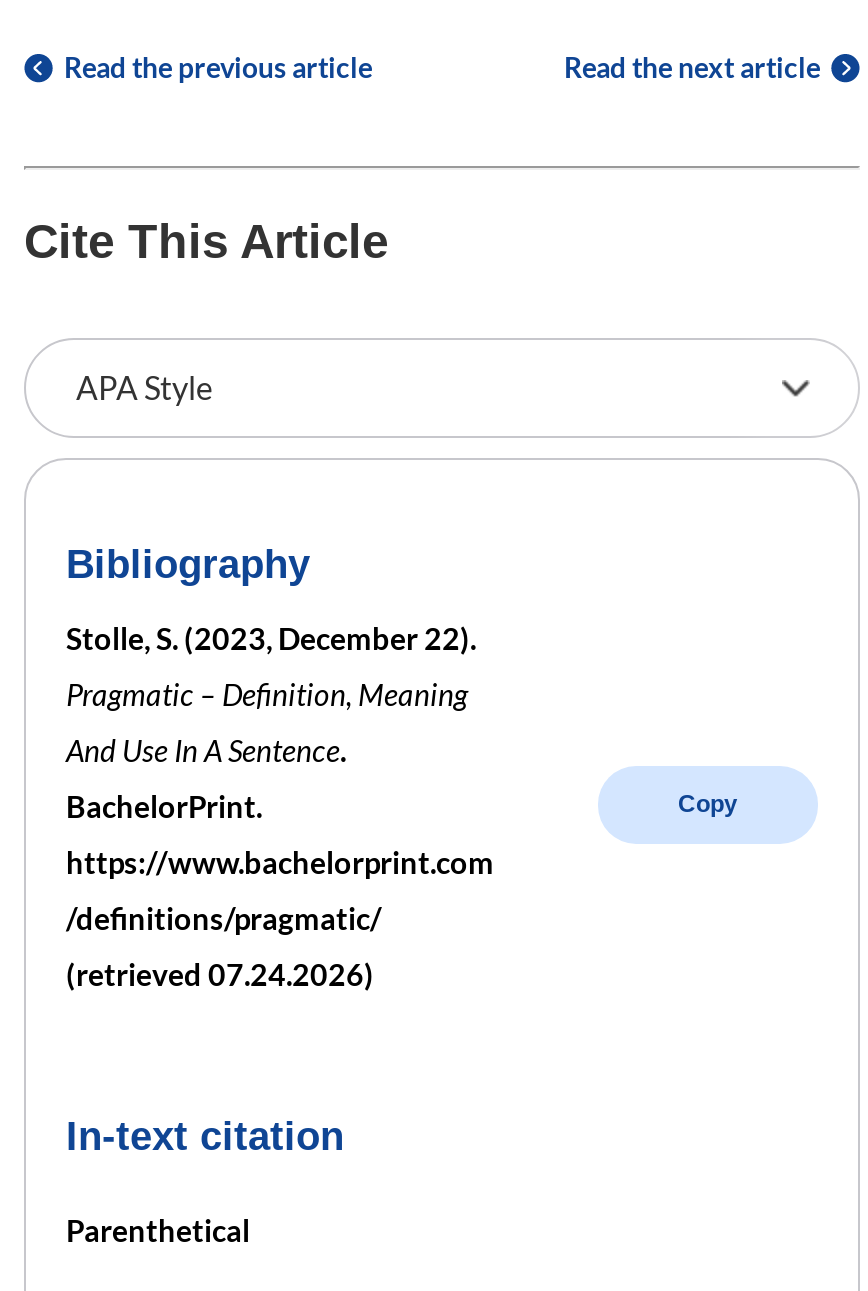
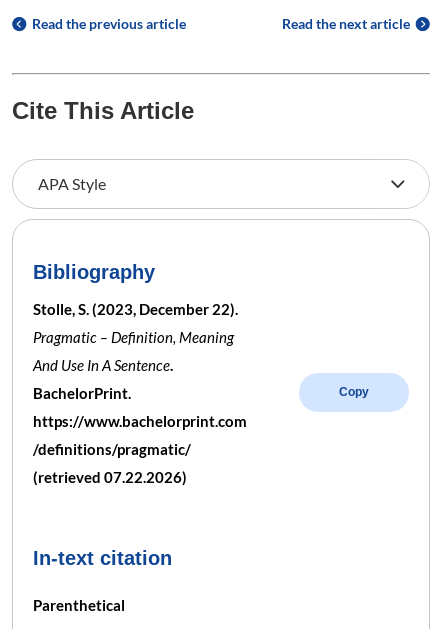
- (retrieved 07.24.2026)
+ (retrieved 07.22.2026)
